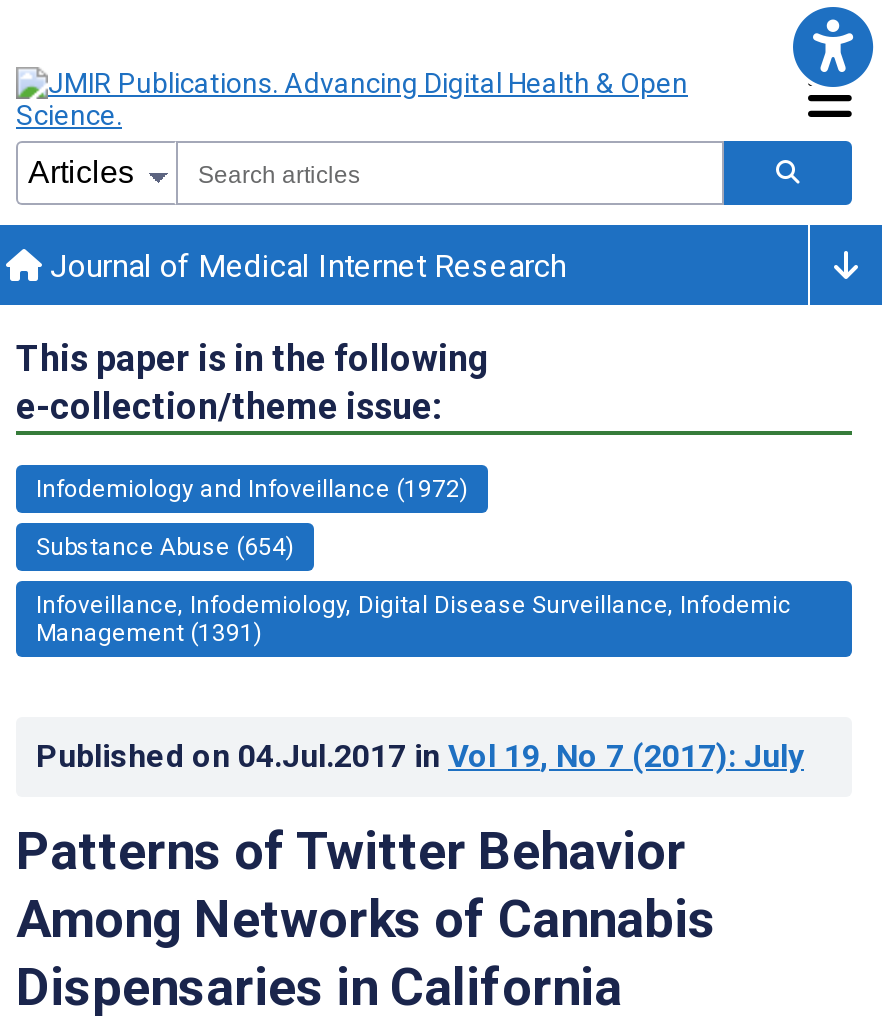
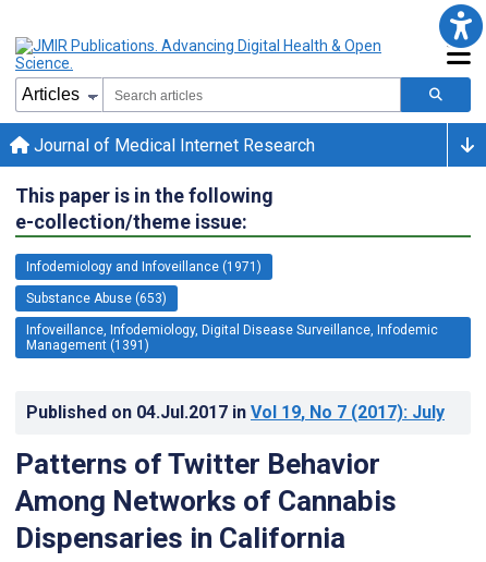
- Infodemiology and Infoveillance (1972)
+ Infodemiology and Infoveillance (1971)

- Substance Abuse (654)
+ Substance Abuse (653)
